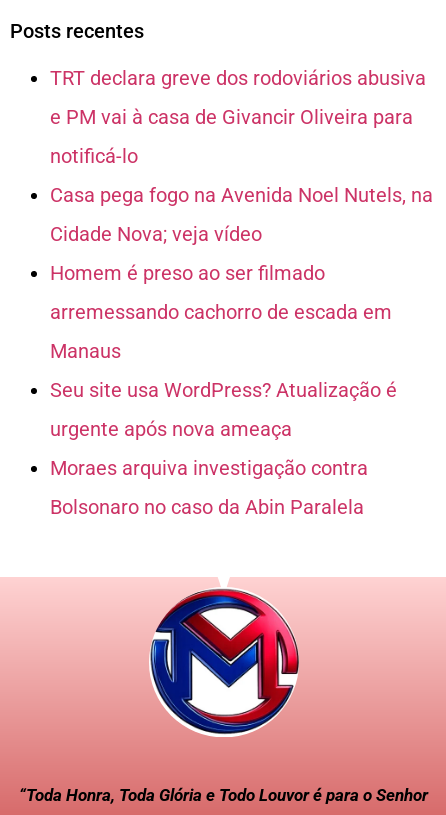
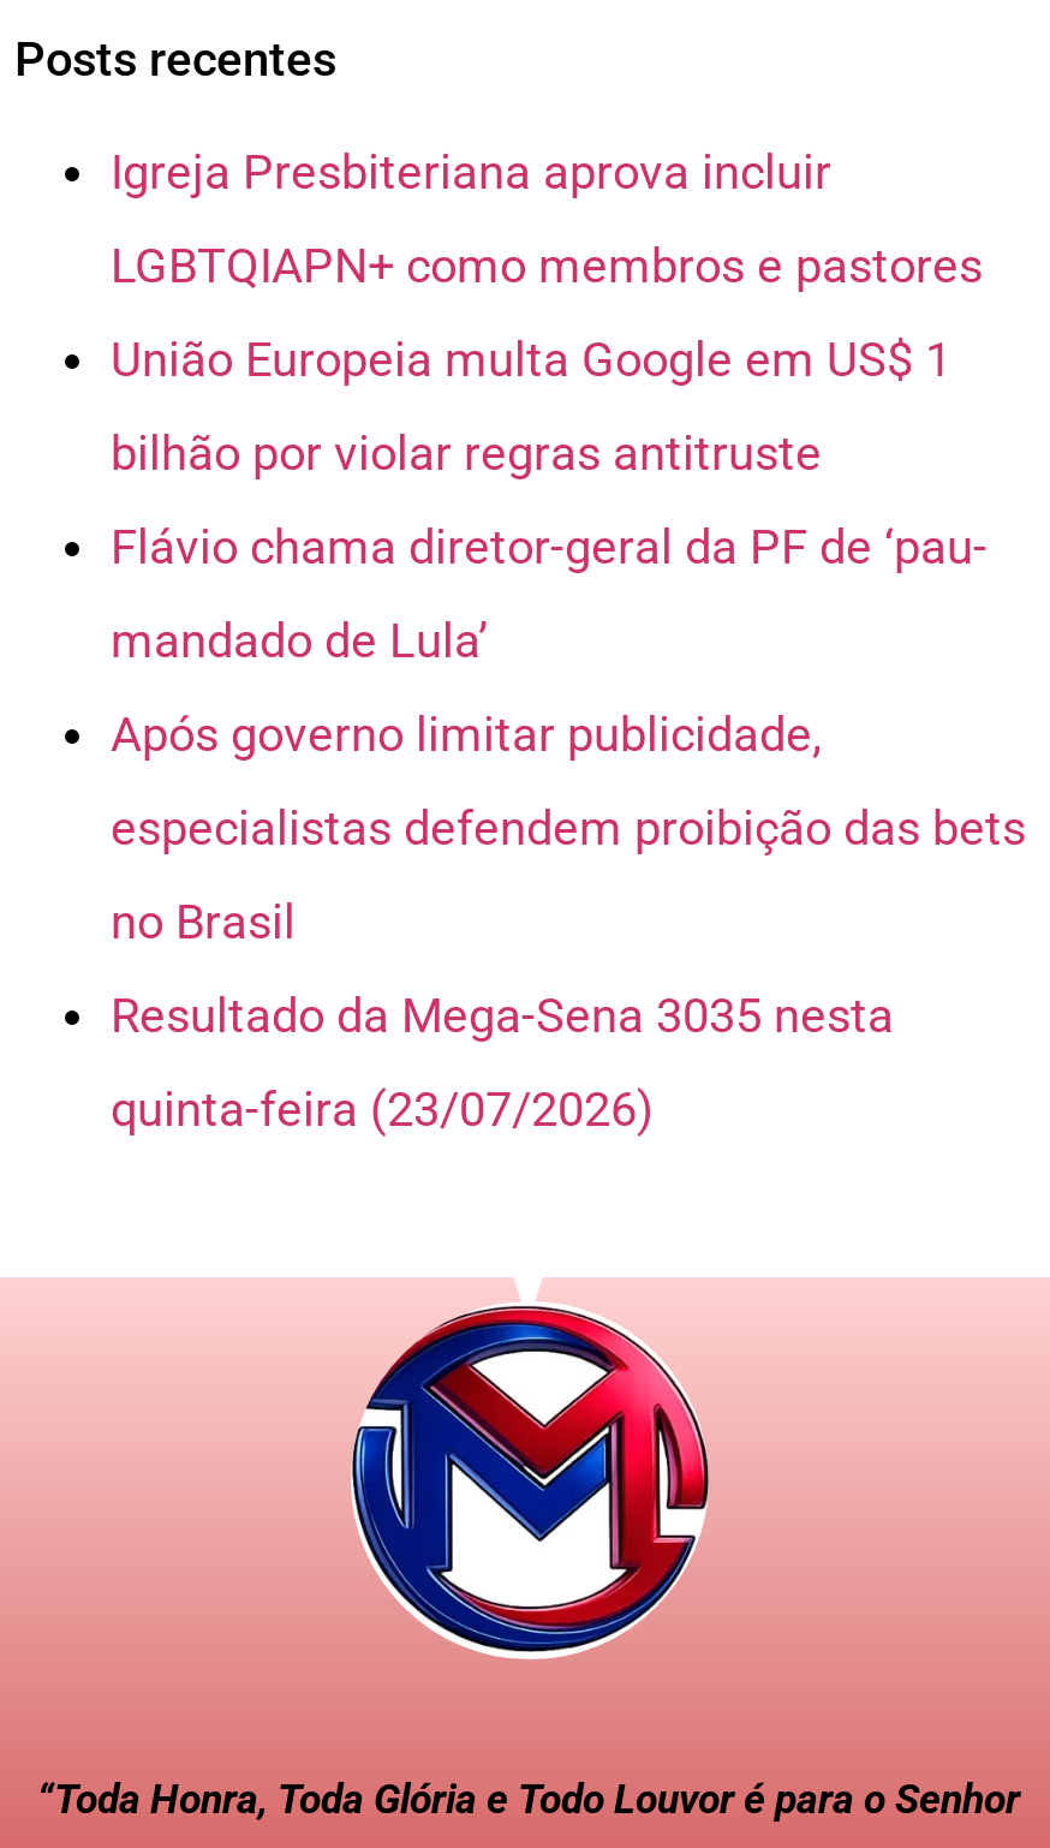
- TRT declara greve dos rodoviários abusiva
- e PM vai à casa de Givancir Oliveira para
- notificá-lo
- Casa pega fogo na Avenida Noel Nutels, na
- Cidade Nova; veja vídeo
- Homem é preso ao ser filmado
- arremessando cachorro de escada em
- Manaus
- Seu site usa WordPress? Atualização é
- urgente após nova ameaça
- Moraes arquiva investigação contra
- Bolsonaro no caso da Abin Paralela
+ Igreja Presbiteriana aprova incluir
+ LGBTQIAPN+ como membros e pastores
+ União Europeia multa Google em US$ 1
+ bilhão por violar regras antitruste
+ Flávio chama diretor-geral da PF de ‘pau-
+ mandado de Lula’
+ Após governo limitar publicidade,
+ especialistas defendem proibição das bets
+ no Brasil
+ Resultado da Mega-Sena 3035 nesta
+ quinta-feira (23/07/2026)
